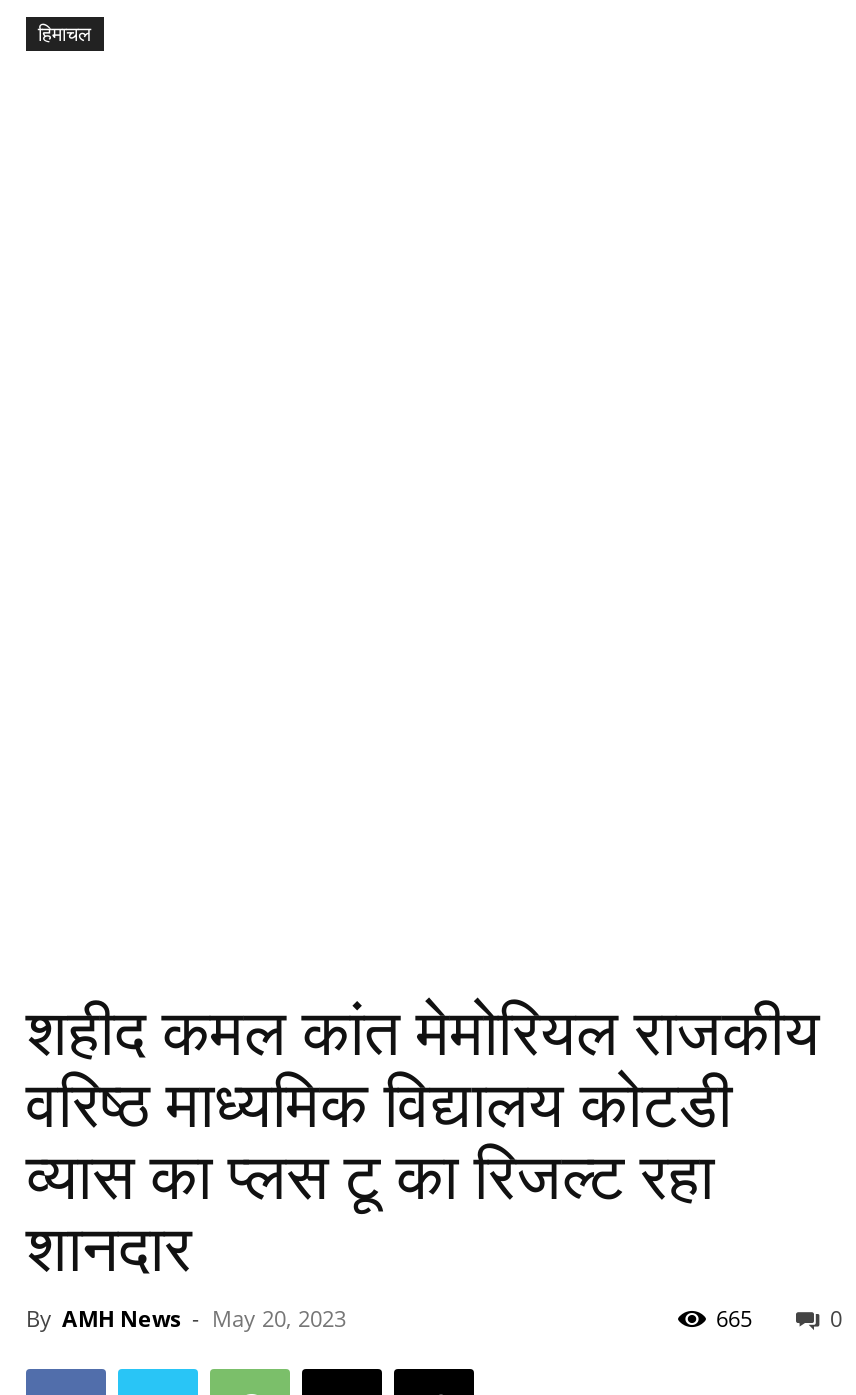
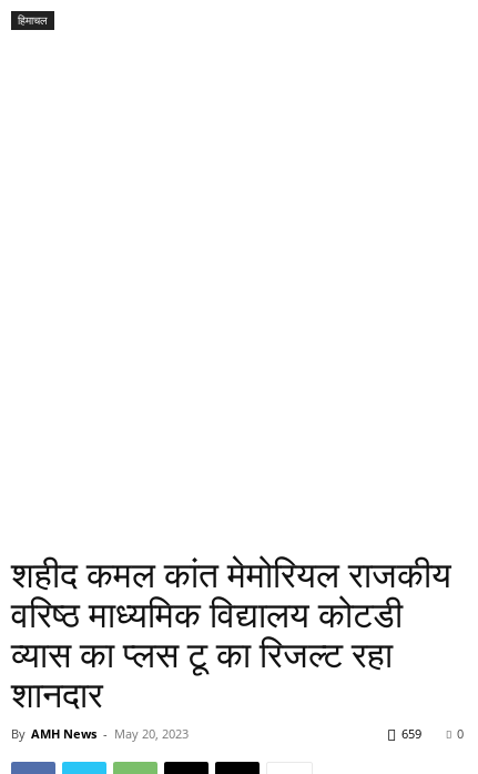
- 665
+ 659
